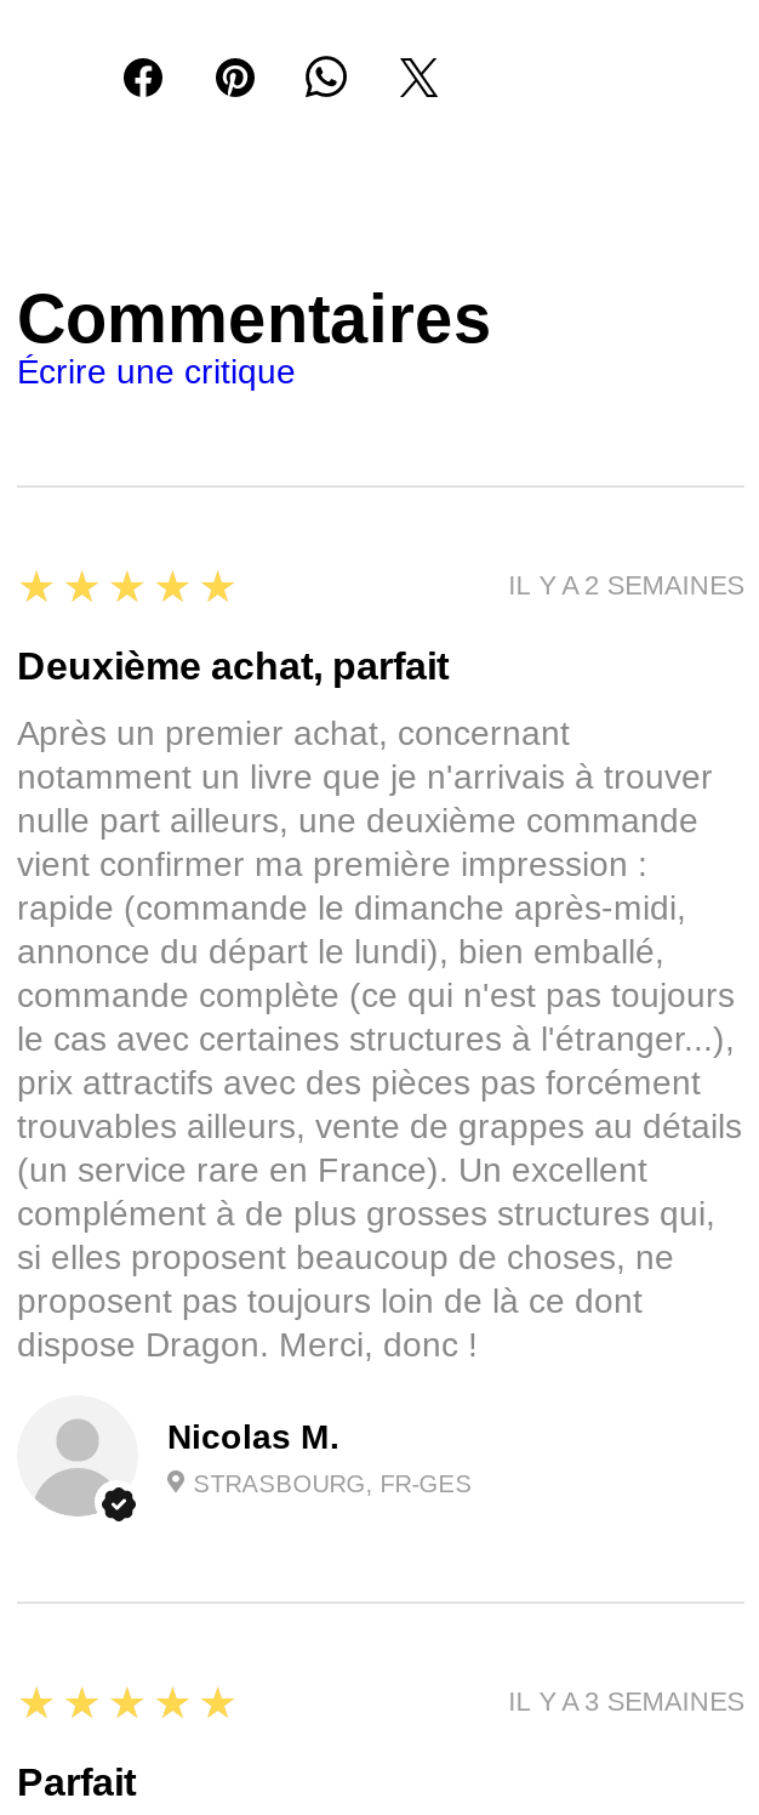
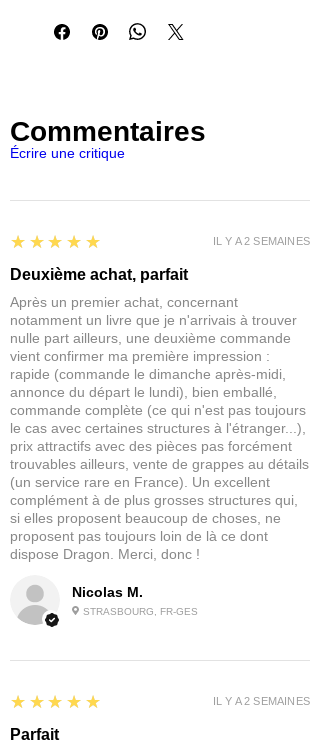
- IL Y A 3 SEMAINES
+ IL Y A 2 SEMAINES
